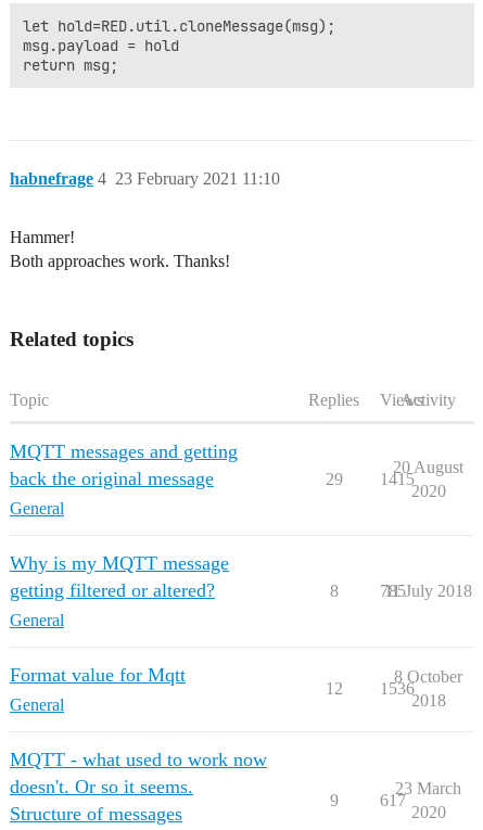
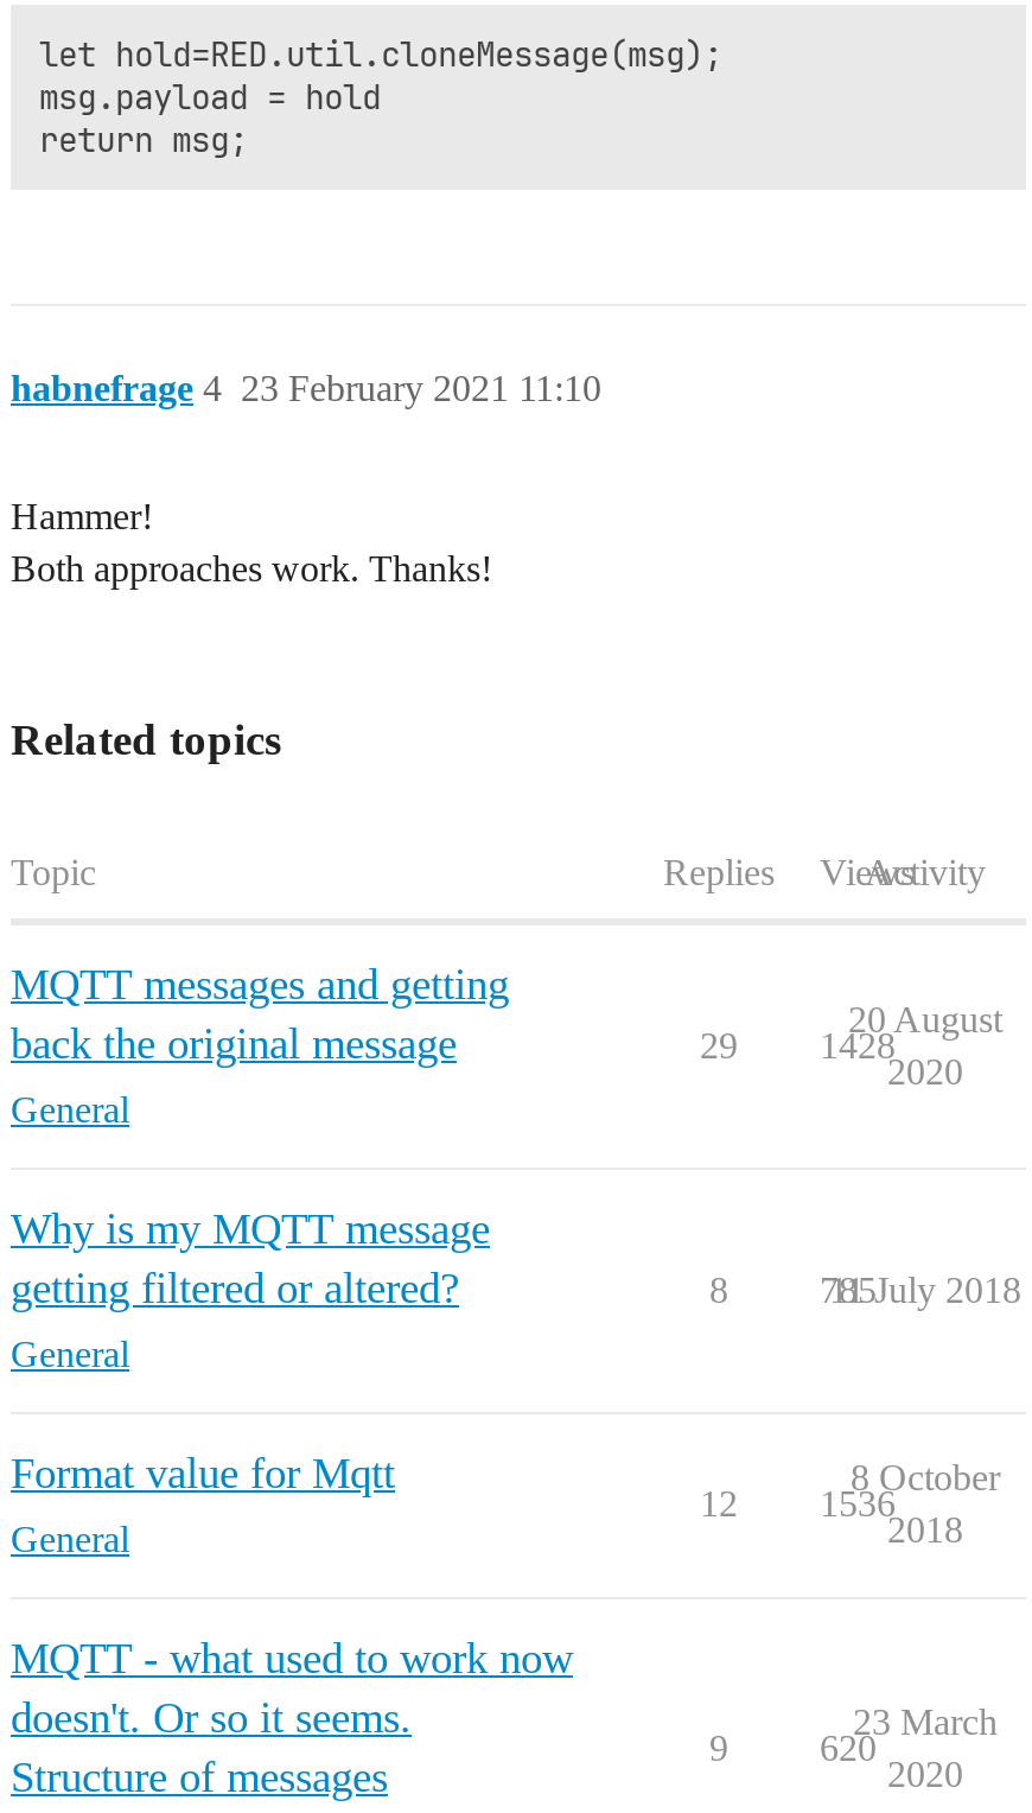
- 1415
+ 1428

- 617
+ 620
